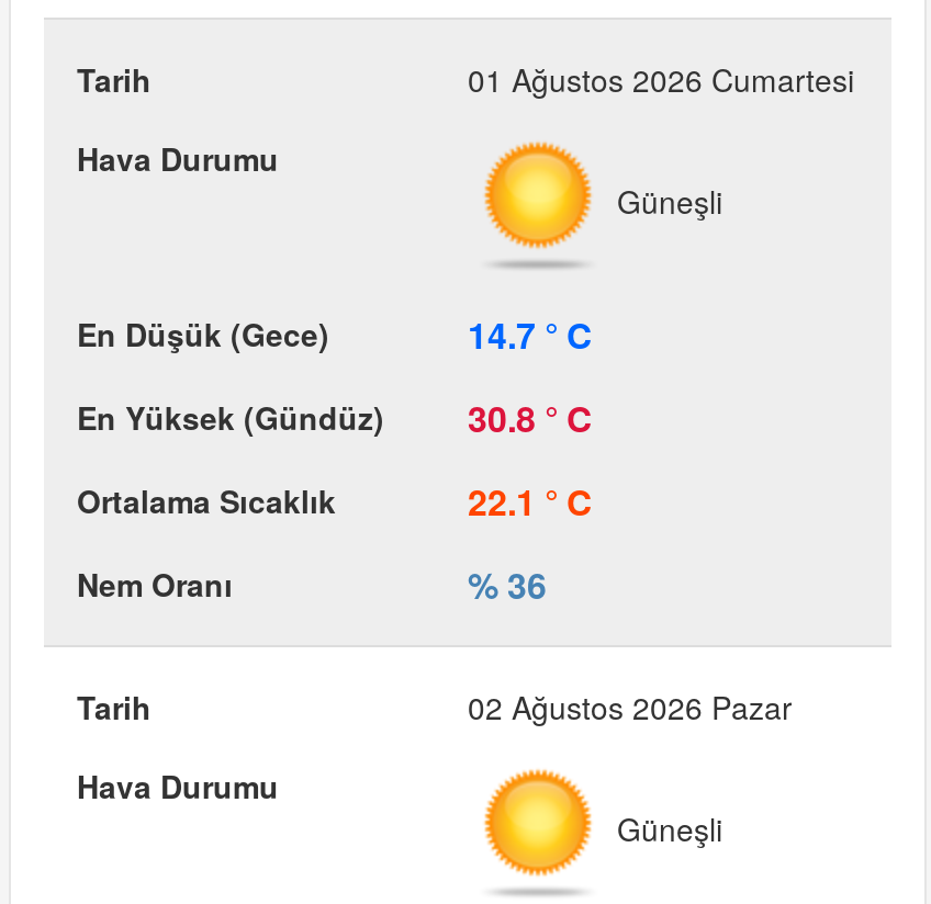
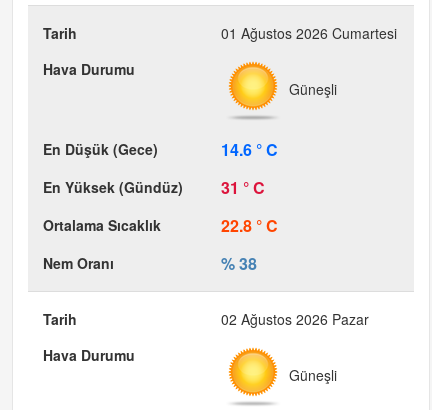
- 14.7 ° C
+ 14.6 ° C

- 30.8 ° C
+ 31 ° C

- 22.1 ° C
+ 22.8 ° C

- % 36
+ % 38
